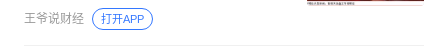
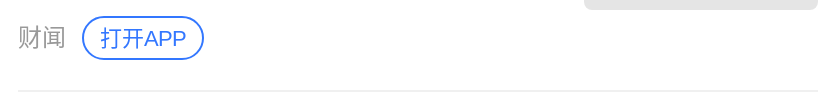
- 王爷说财经
+ 财闻
